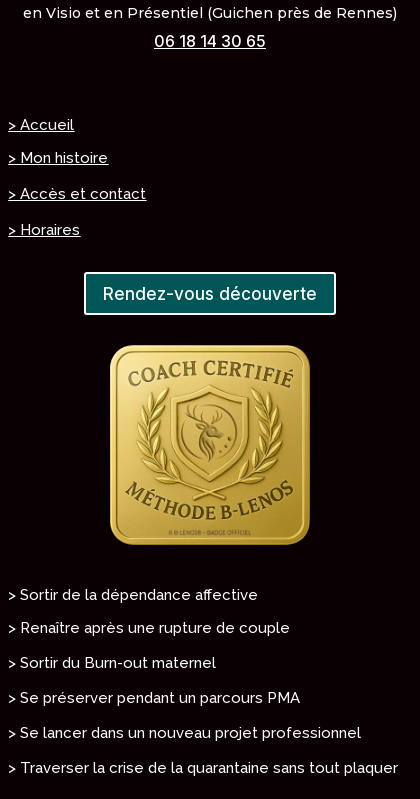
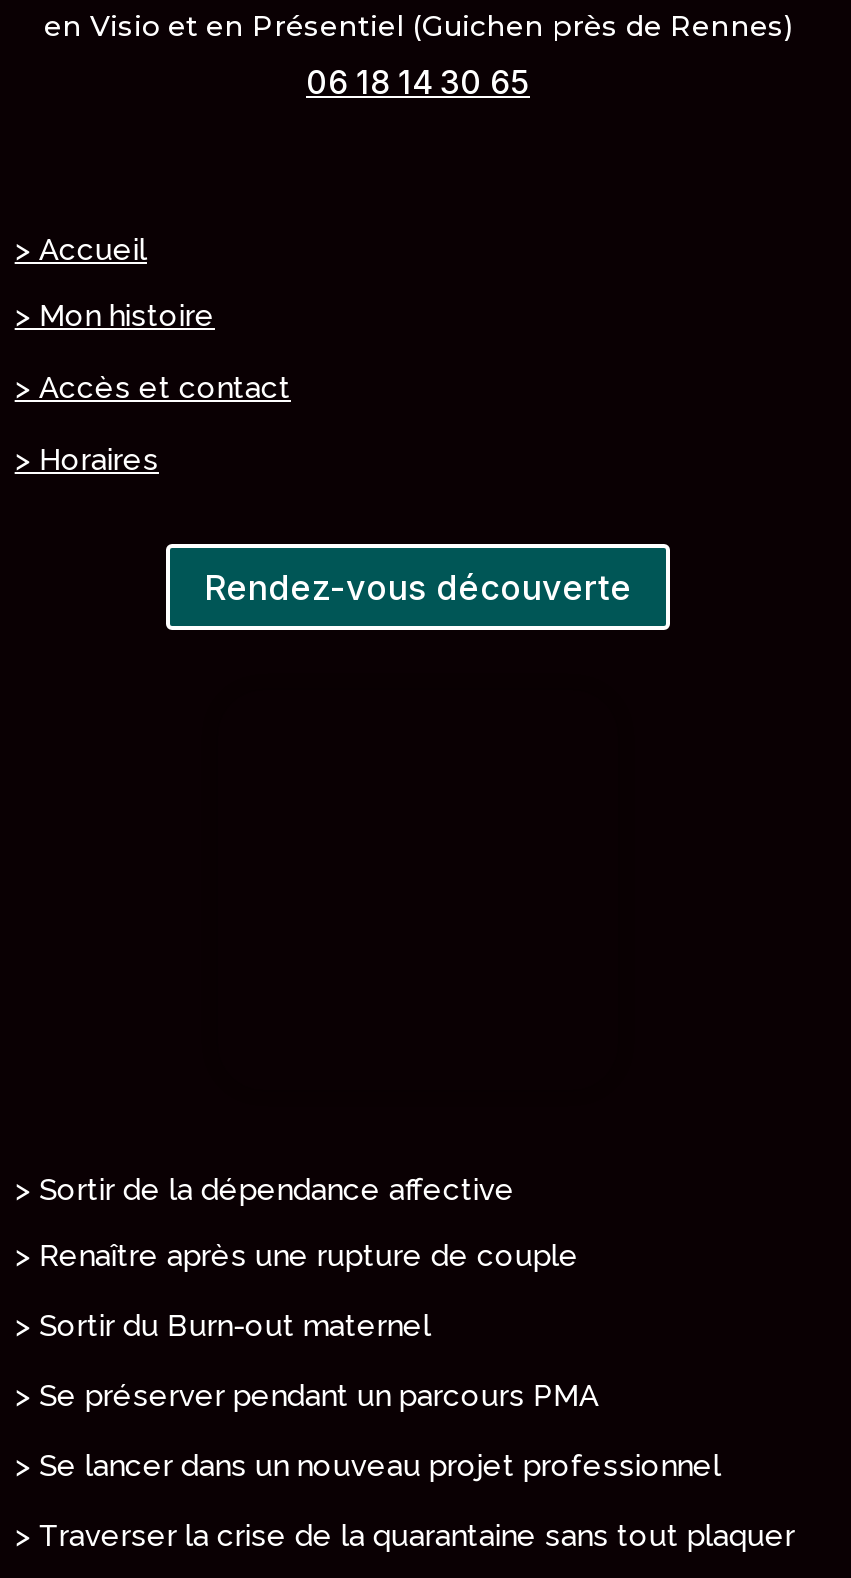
- [image]
